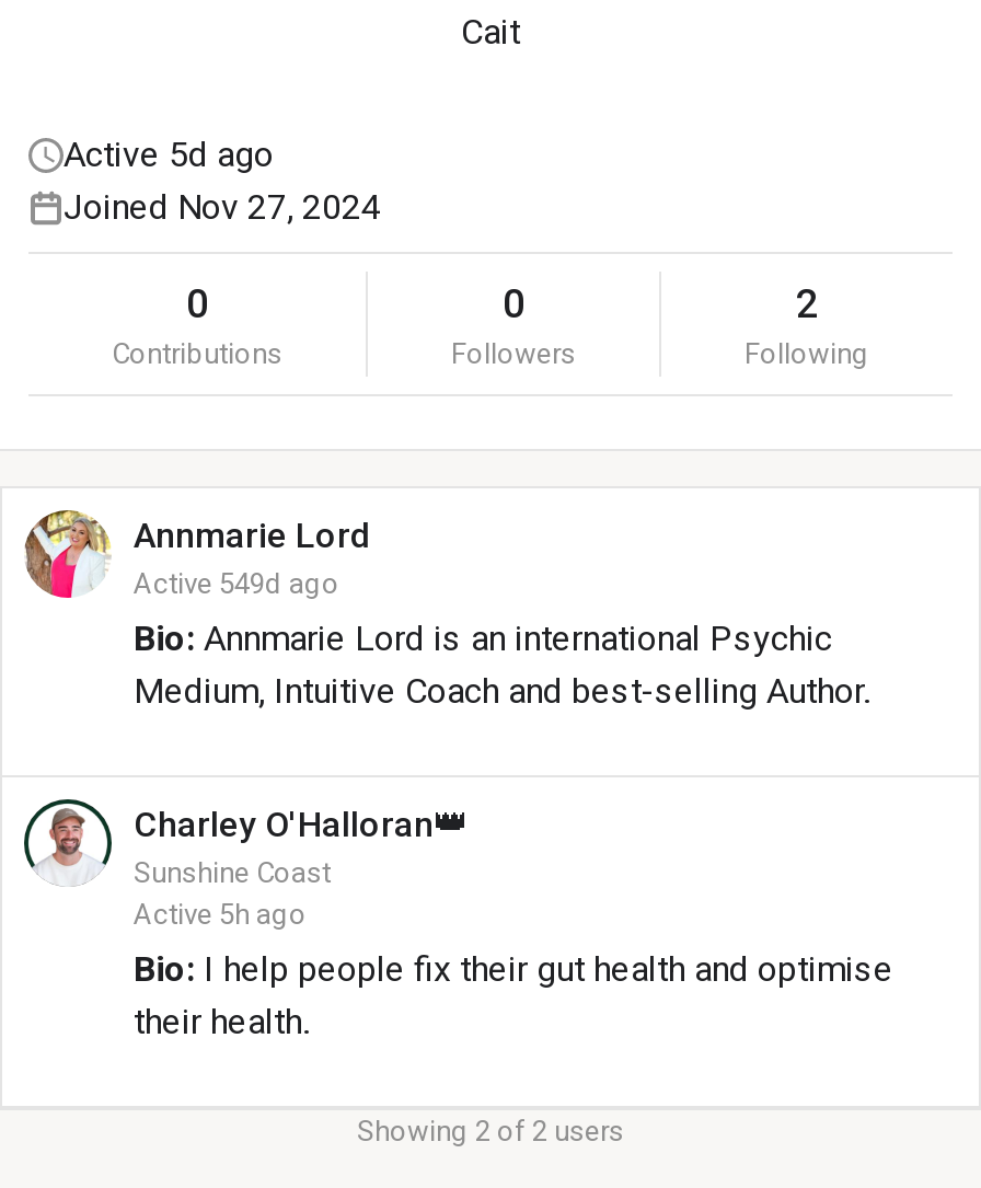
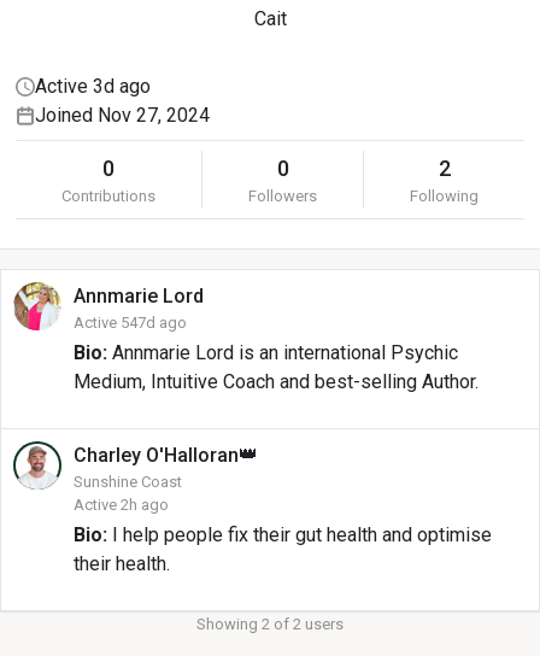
- Active 5d ago
+ Active 3d ago

- Active 549d ago
+ Active 547d ago

- Active 5h ago
+ Active 2h ago
